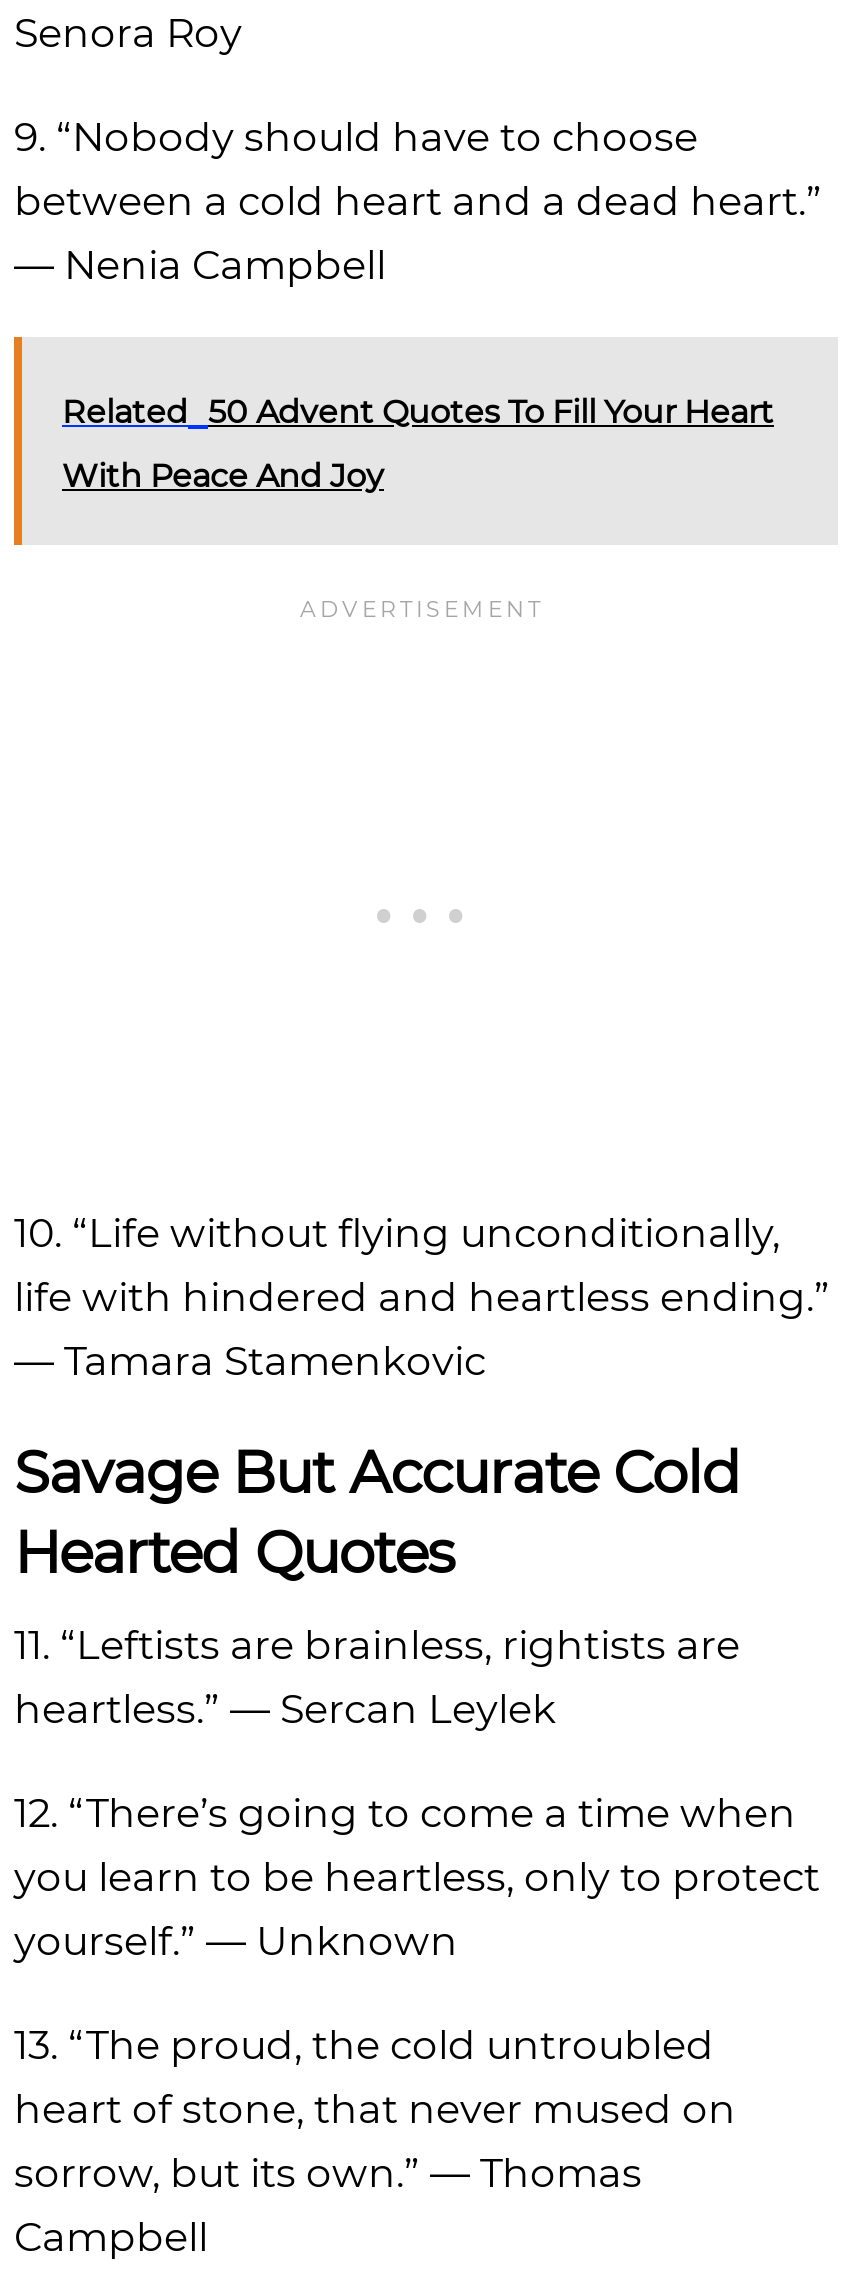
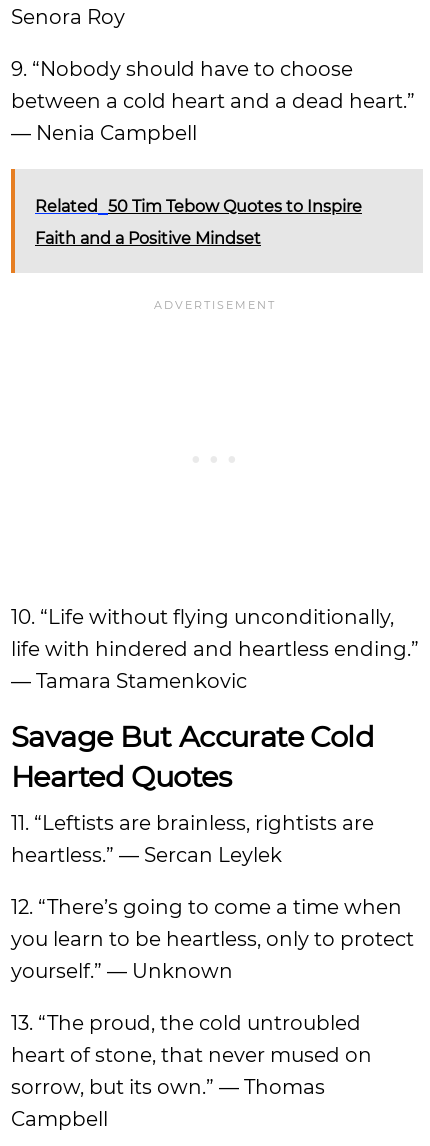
- Related 50 Advent Quotes To Fill Your Heart
+ Related 50 Tim Tebow Quotes to Inspire

- With Peace And Joy
+ Faith and a Positive Mindset
